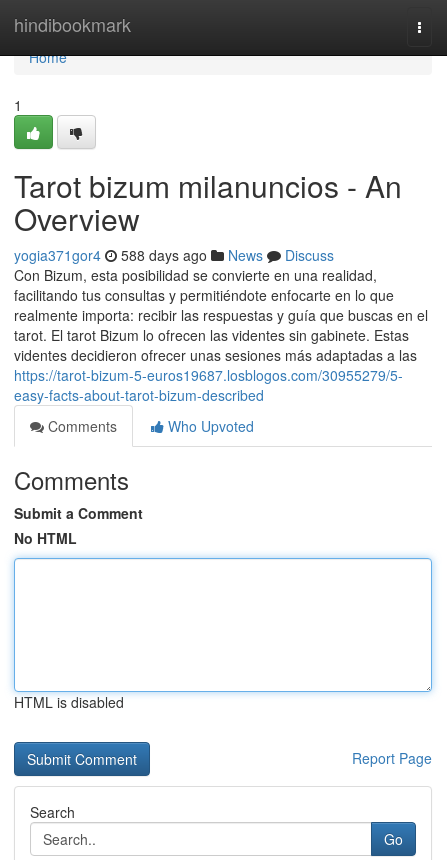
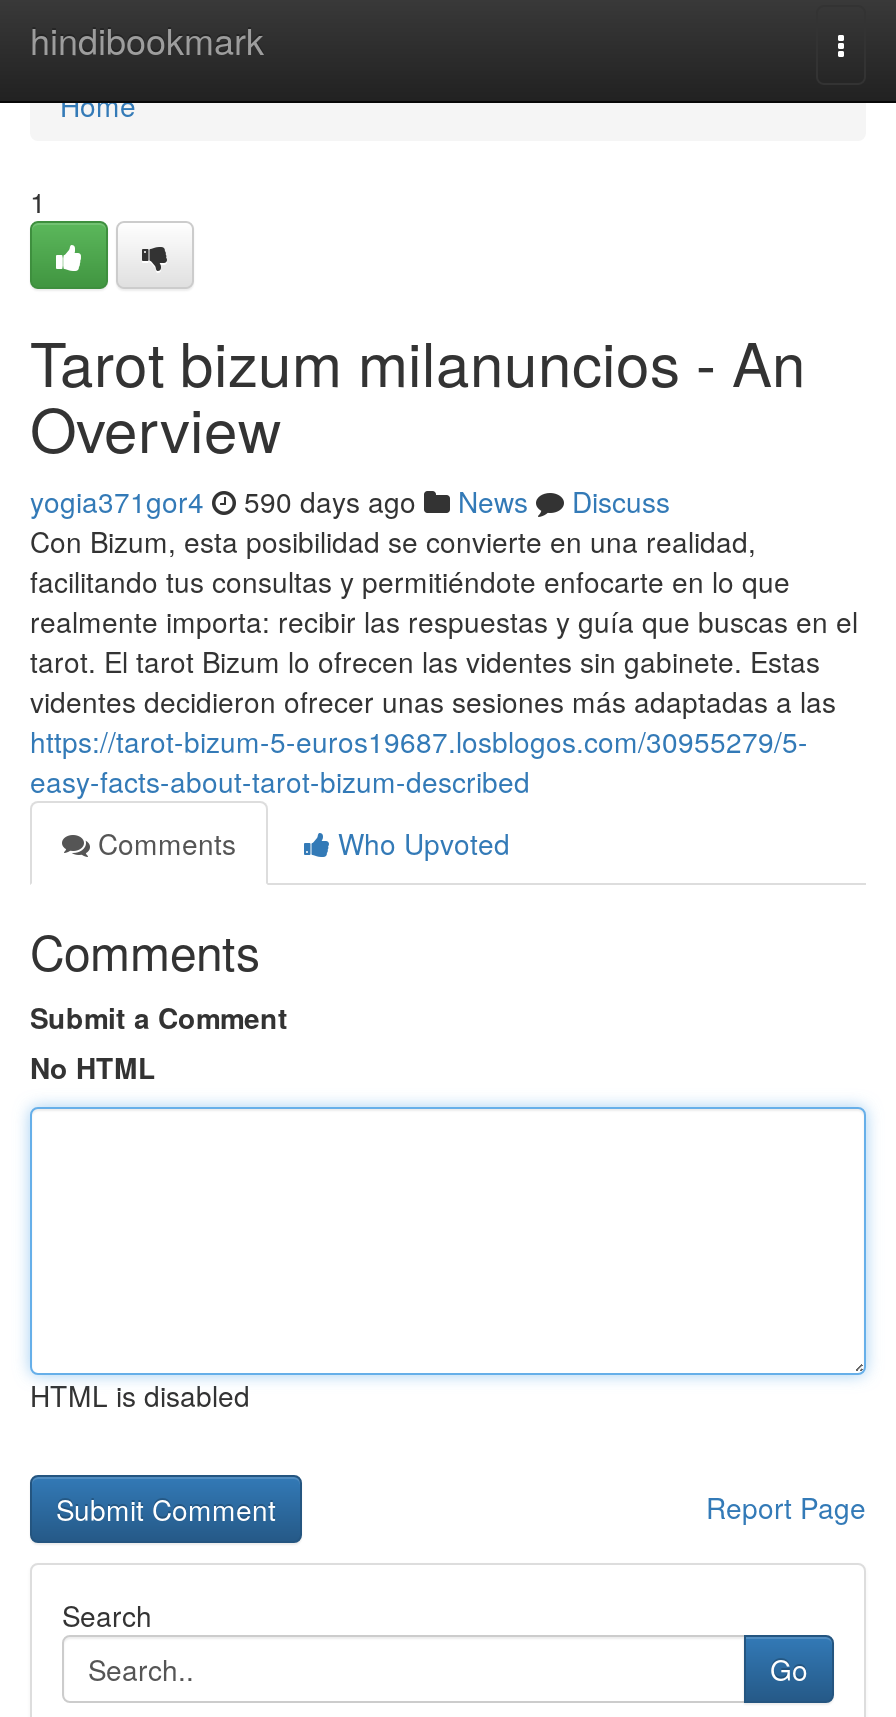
- yogia371gor4 588 days ago News Discuss
+ yogia371gor4 590 days ago News Discuss
